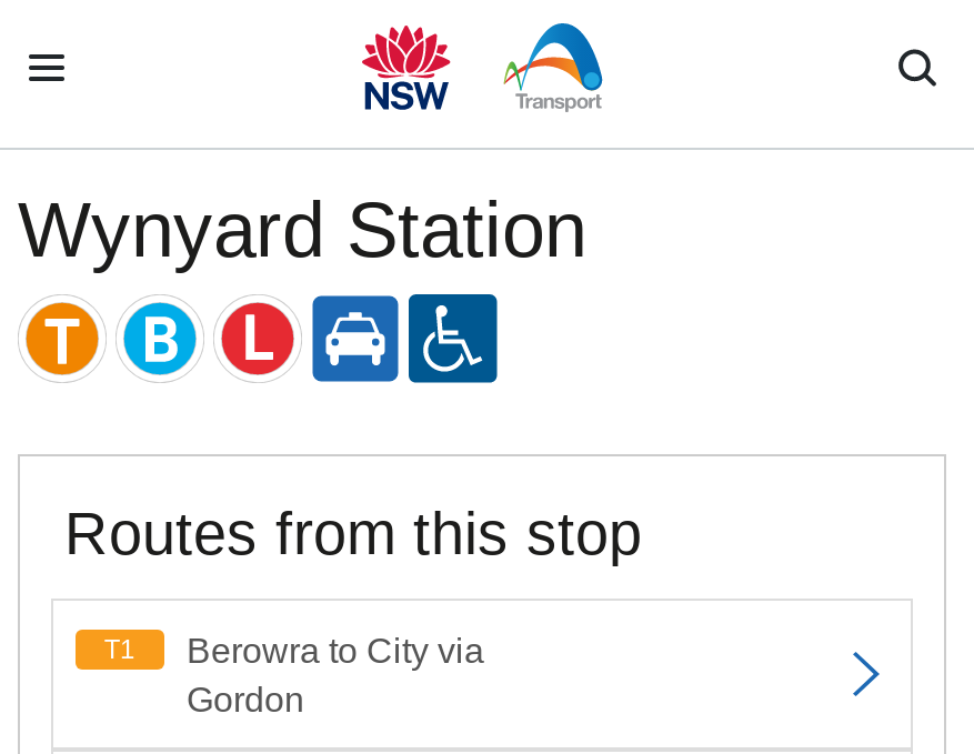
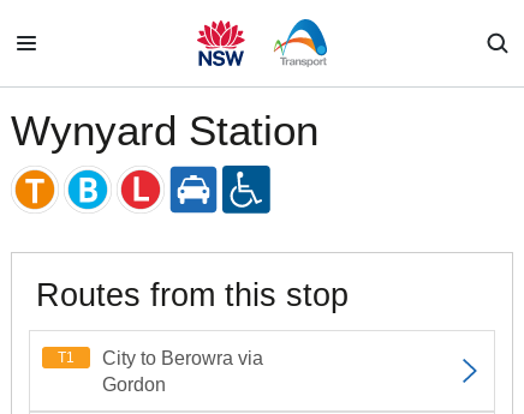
- Berowra to City via
+ City to Berowra via
